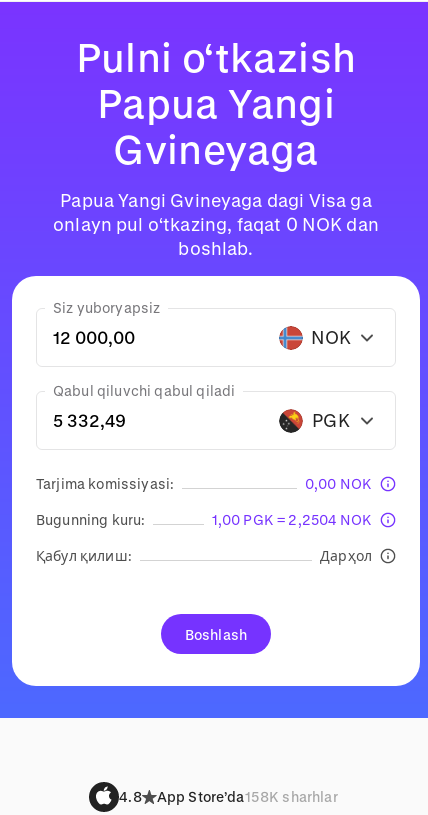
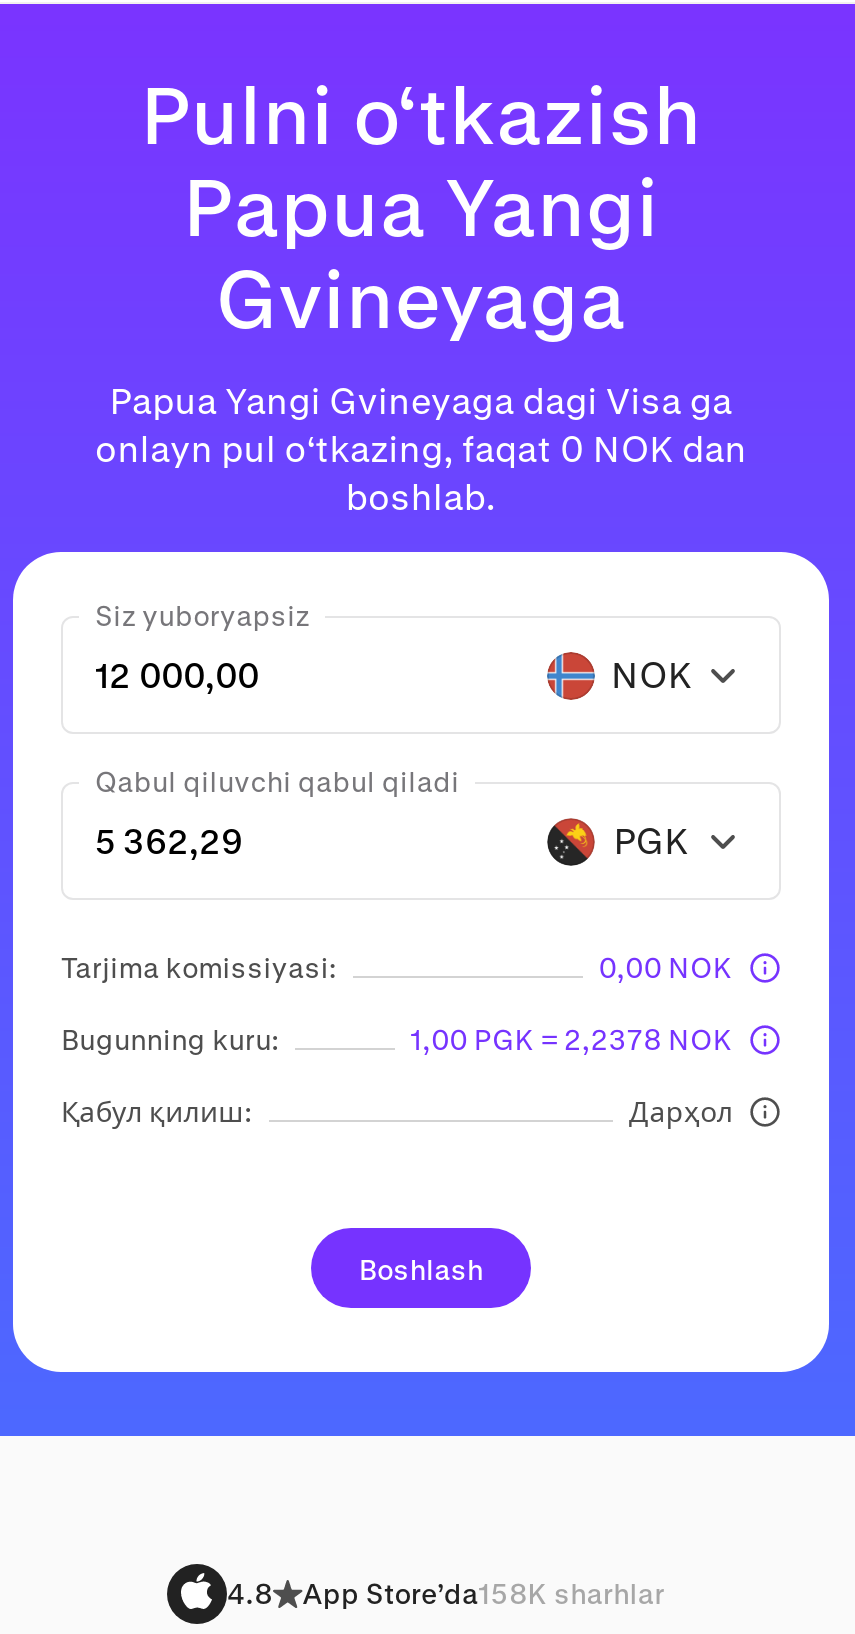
- 1,00 PGK = 2,2504 NOK
+ 1,00 PGK = 2,2378 NOK
